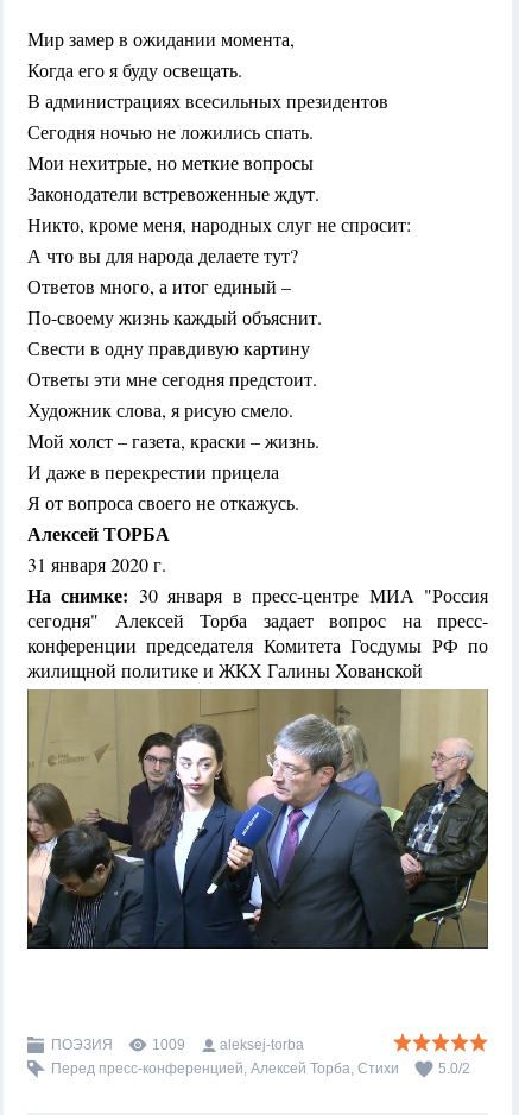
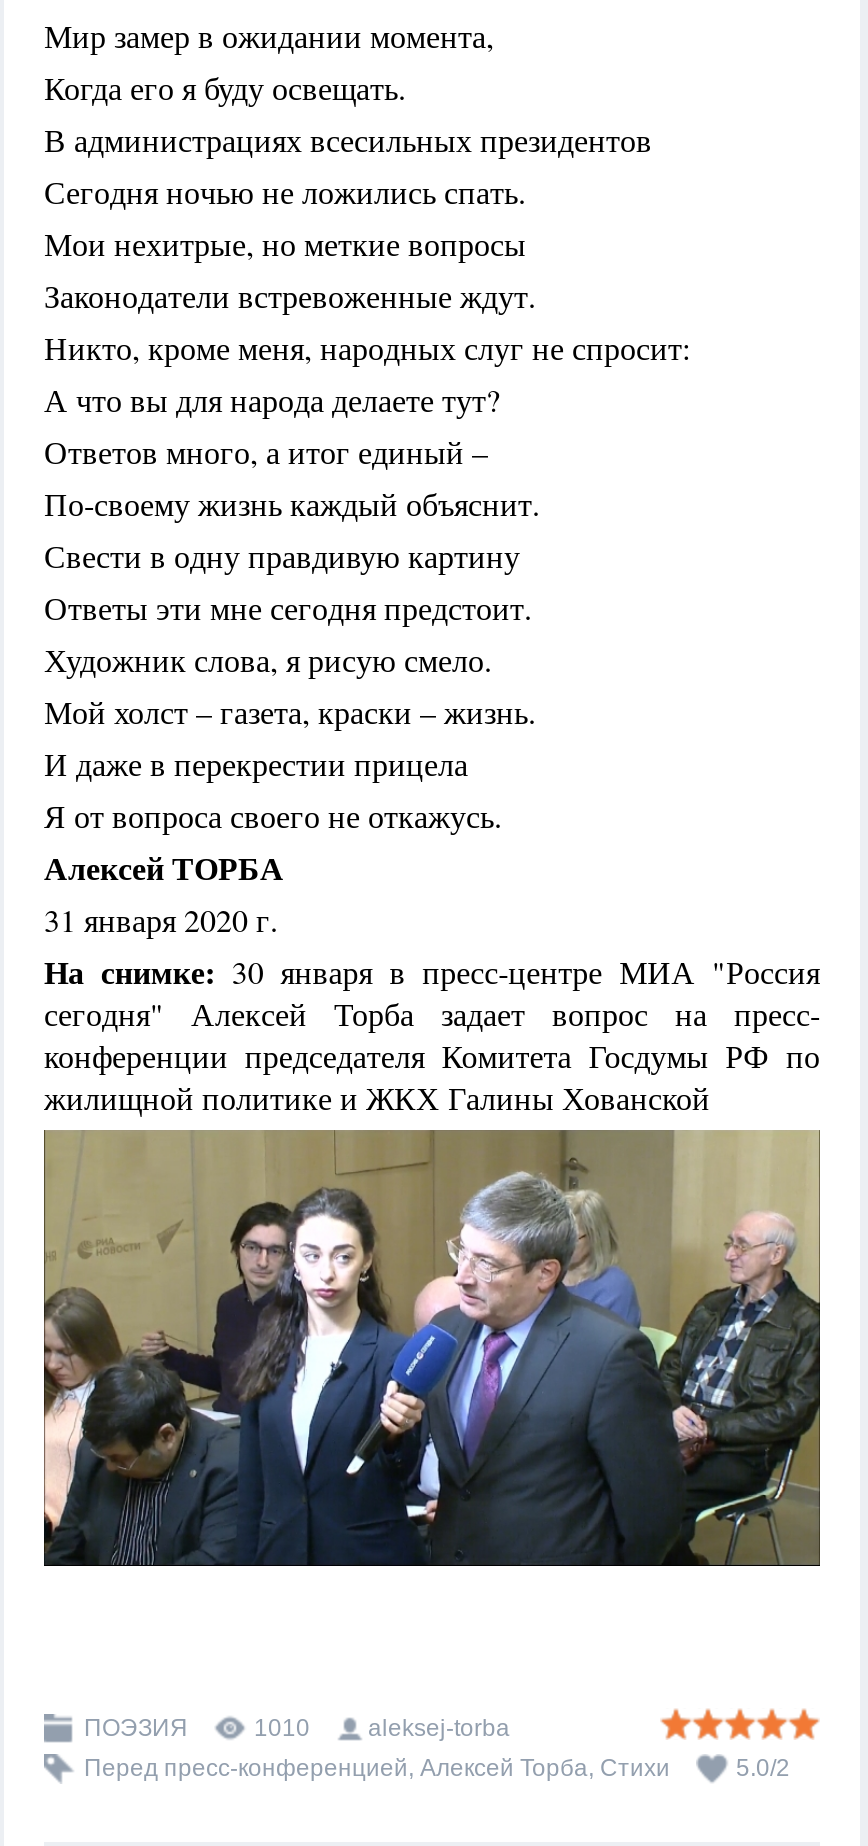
- 1009
+ 1010
